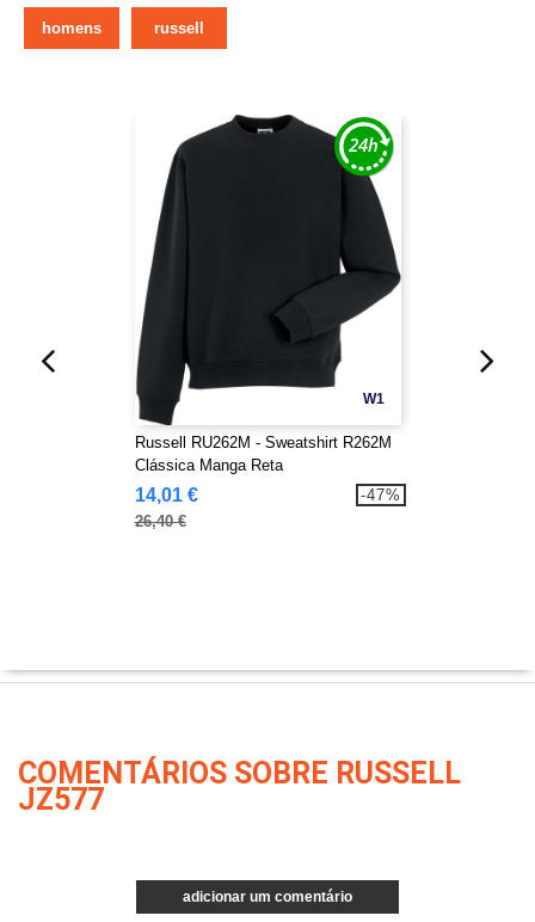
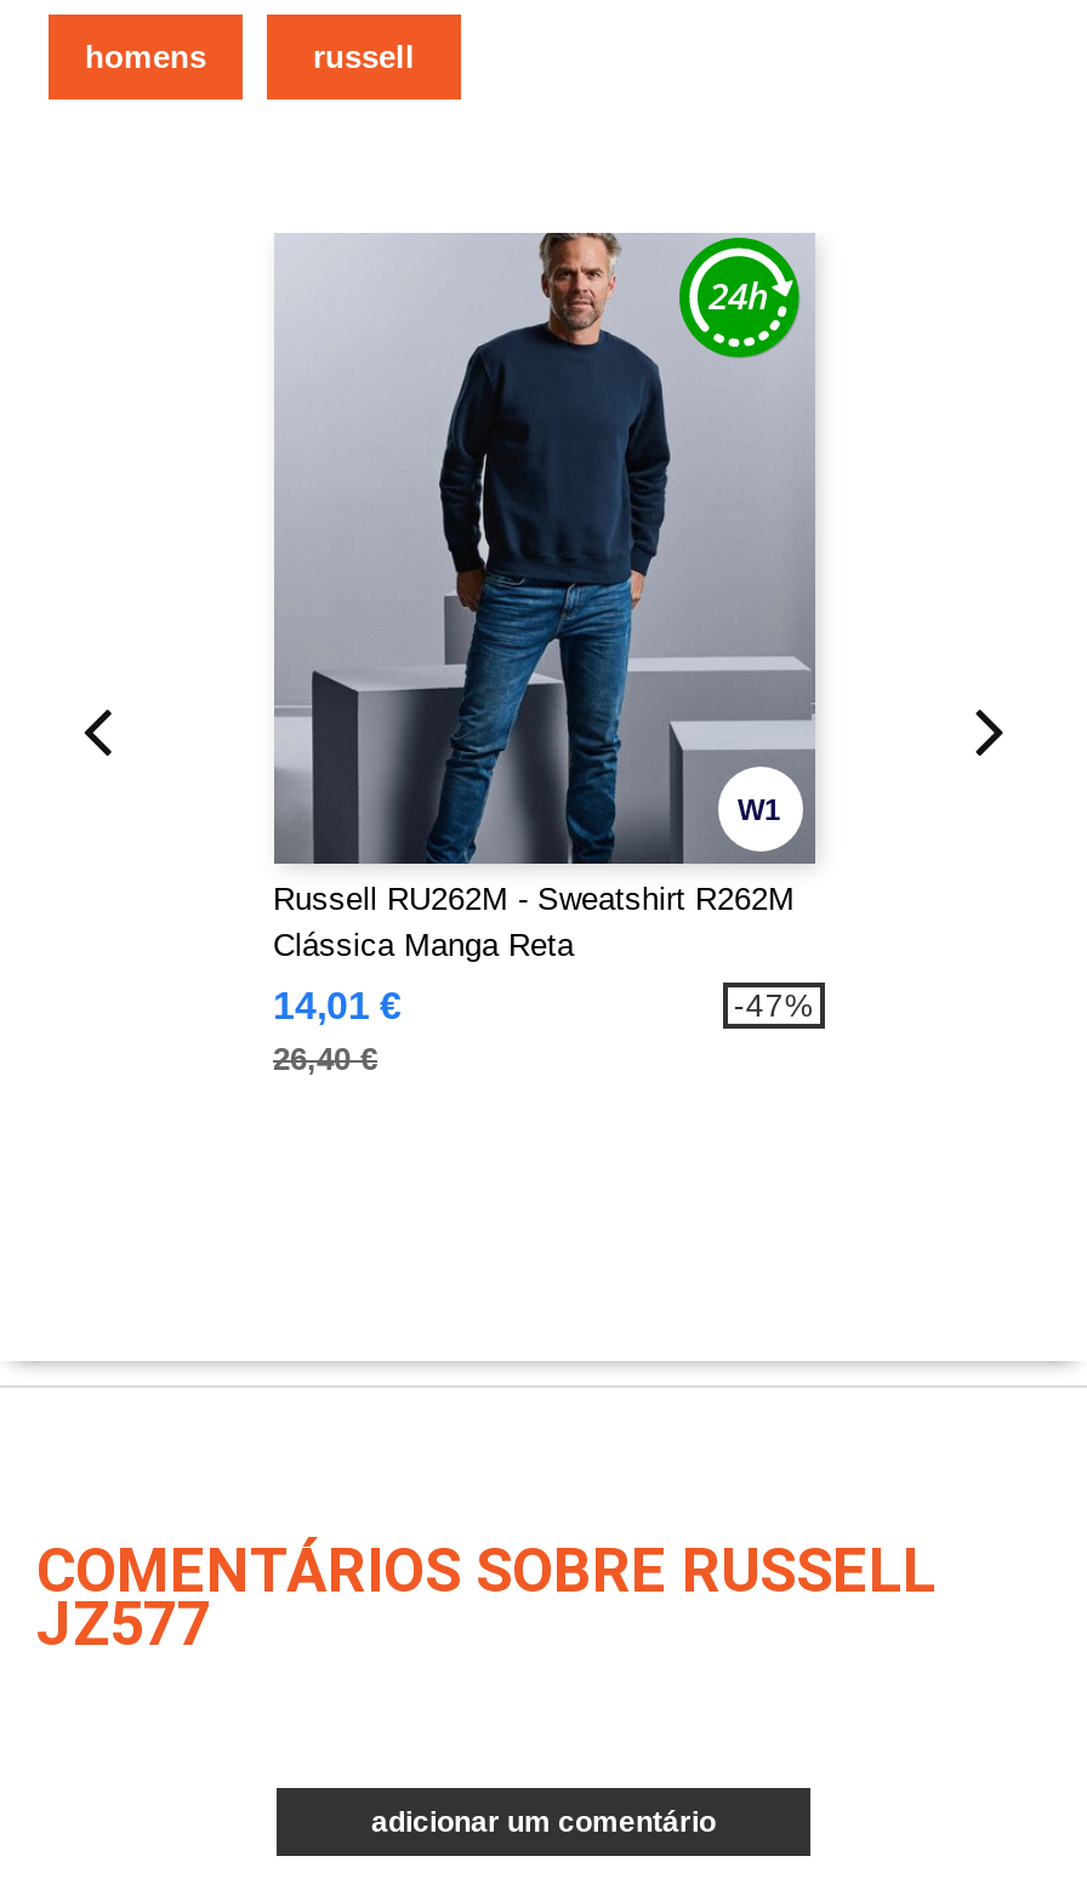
- [image]
+ [image]
